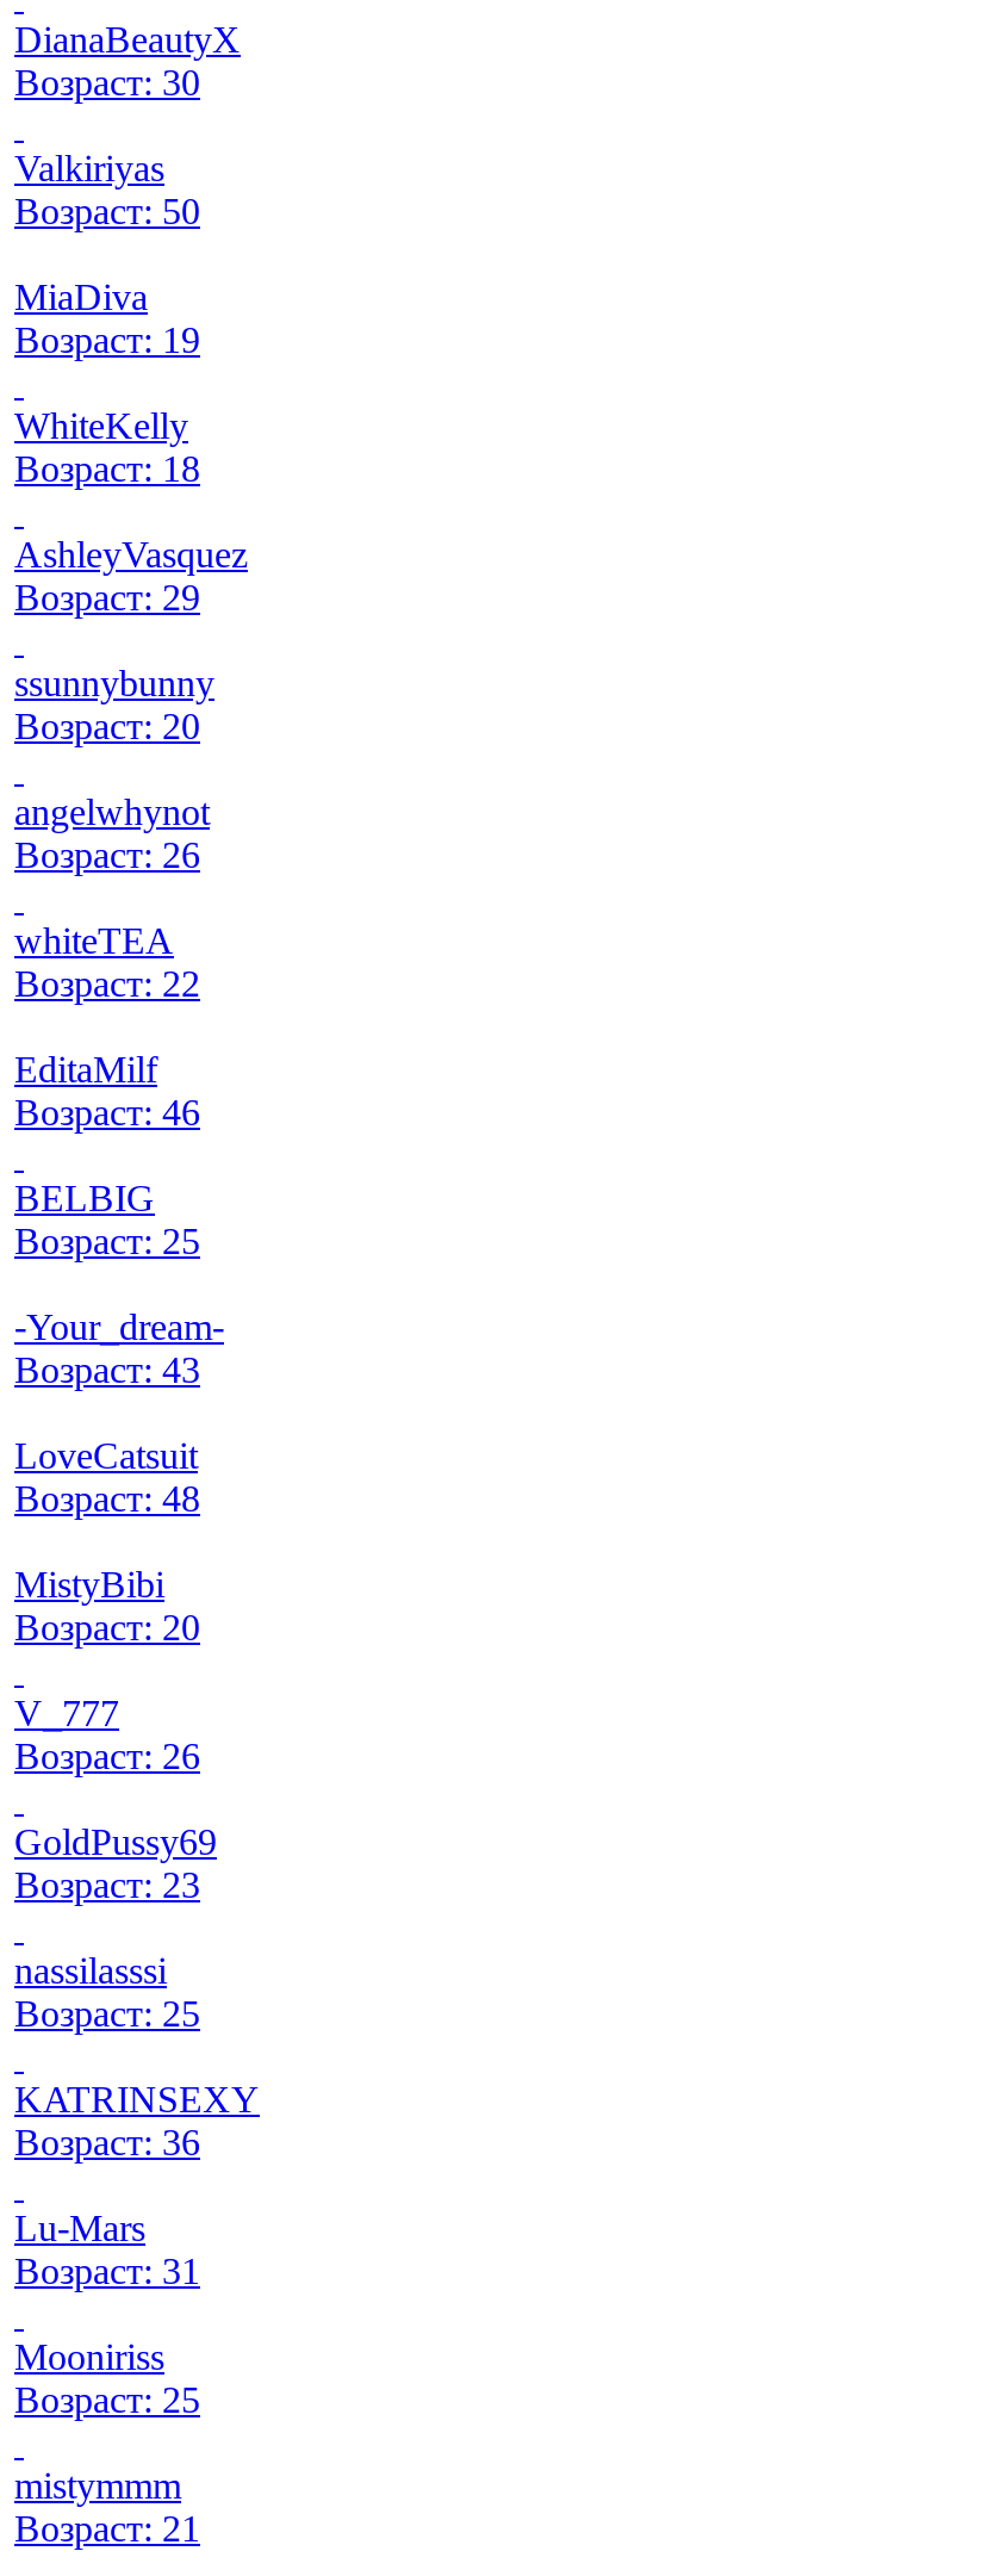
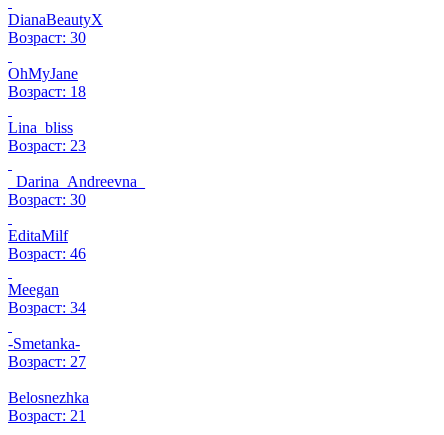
- Valkiriyas
- Возраст: 50
- MiaDiva
- Возраст: 19
- WhiteKelly
+ OhMyJane

- AshleyVasquez
- Возраст: 29
- ssunnybunny
- Возраст: 20
- angelwhynot
- Возраст: 26
- whiteTEA
- Возраст: 22
+ Lina_bliss
+ Возраст: 23
+ _Darina_Andreevna_
+ Возраст: 30

- BELBIG
- Возраст: 25
- -Your_dream-
- Возраст: 43
- LoveCatsuit
- Возраст: 48
- MistyBibi
- Возраст: 20
- V_777
- Возраст: 26
- GoldPussy69
- Возраст: 23
- nassilasssi
- Возраст: 25
- KATRINSEXY
- Возраст: 36
- Lu-Mars
- Возраст: 31
- Mooniriss
- Возраст: 25
- mistymmm
+ Meegan
+ Возраст: 34
+ -Smetanka-
+ Возраст: 27
+ Belosnezhka
